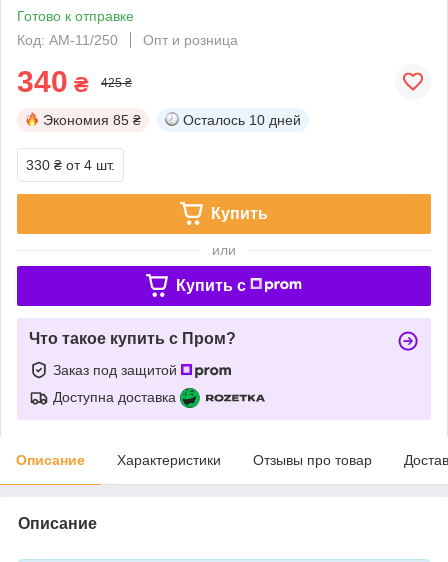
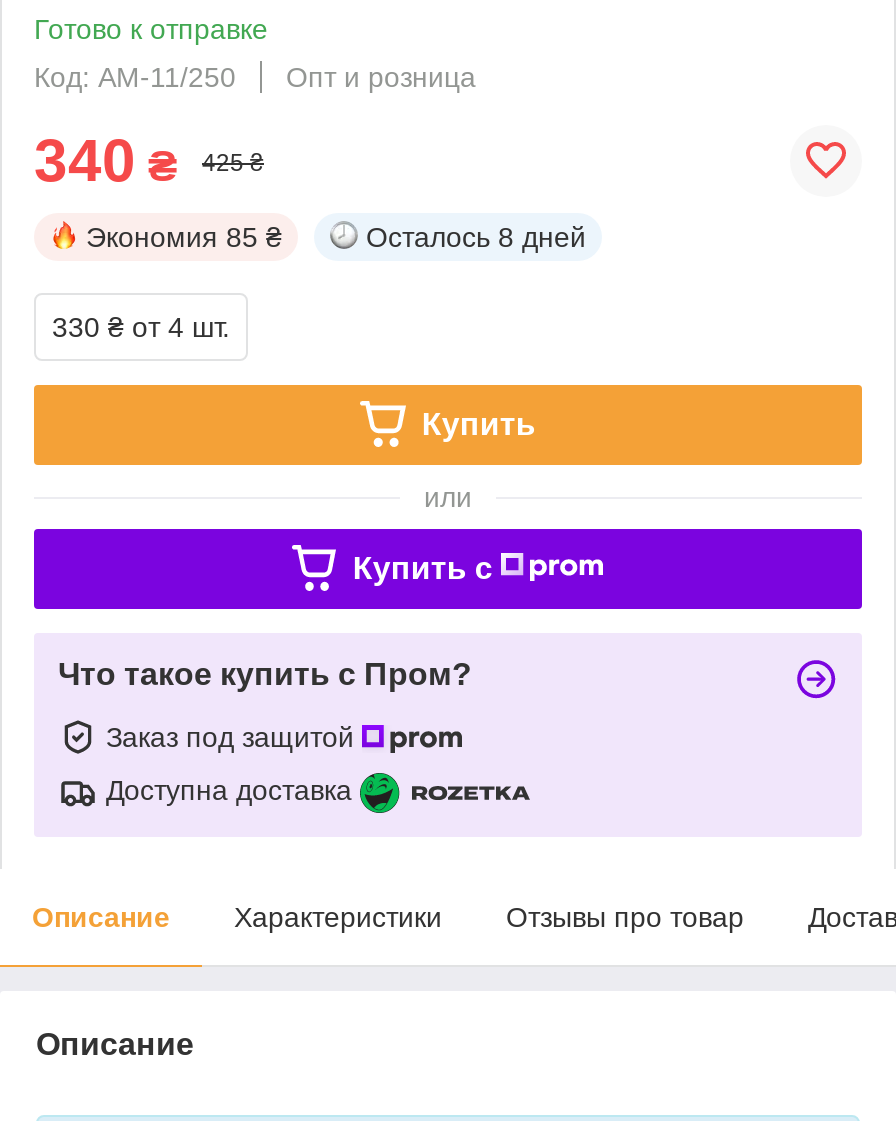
- Осталось 10 дней
+ Осталось 8 дней
